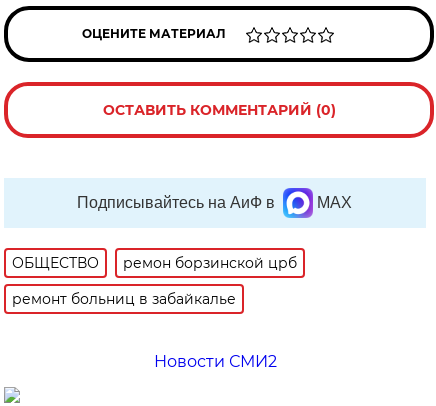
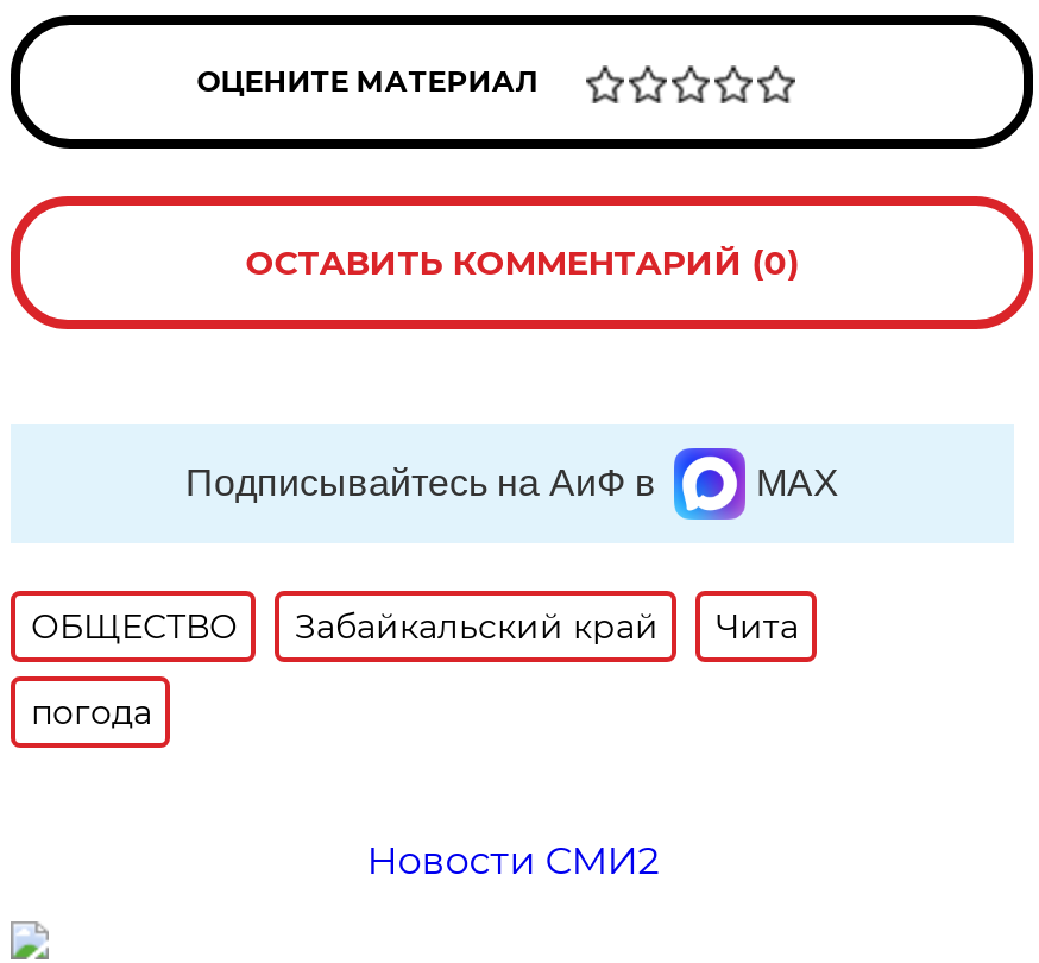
- ремон борзинской црб
+ Забайкальский край
+ Чита

- ремонт больниц в забайкалье
+ погода
